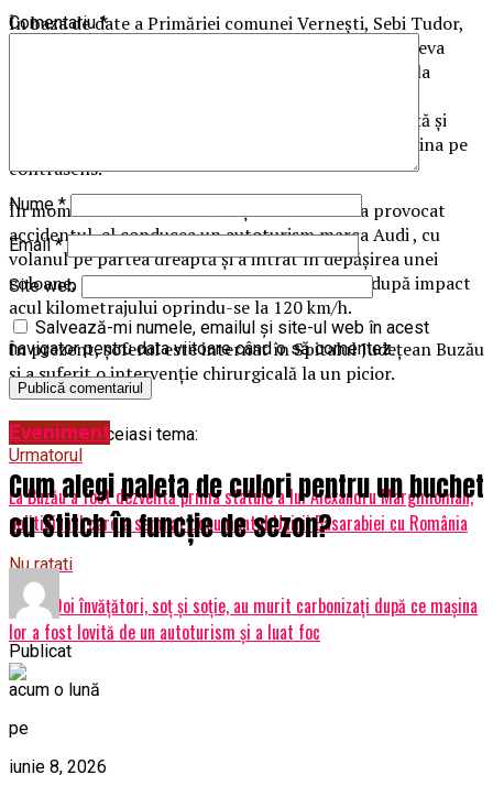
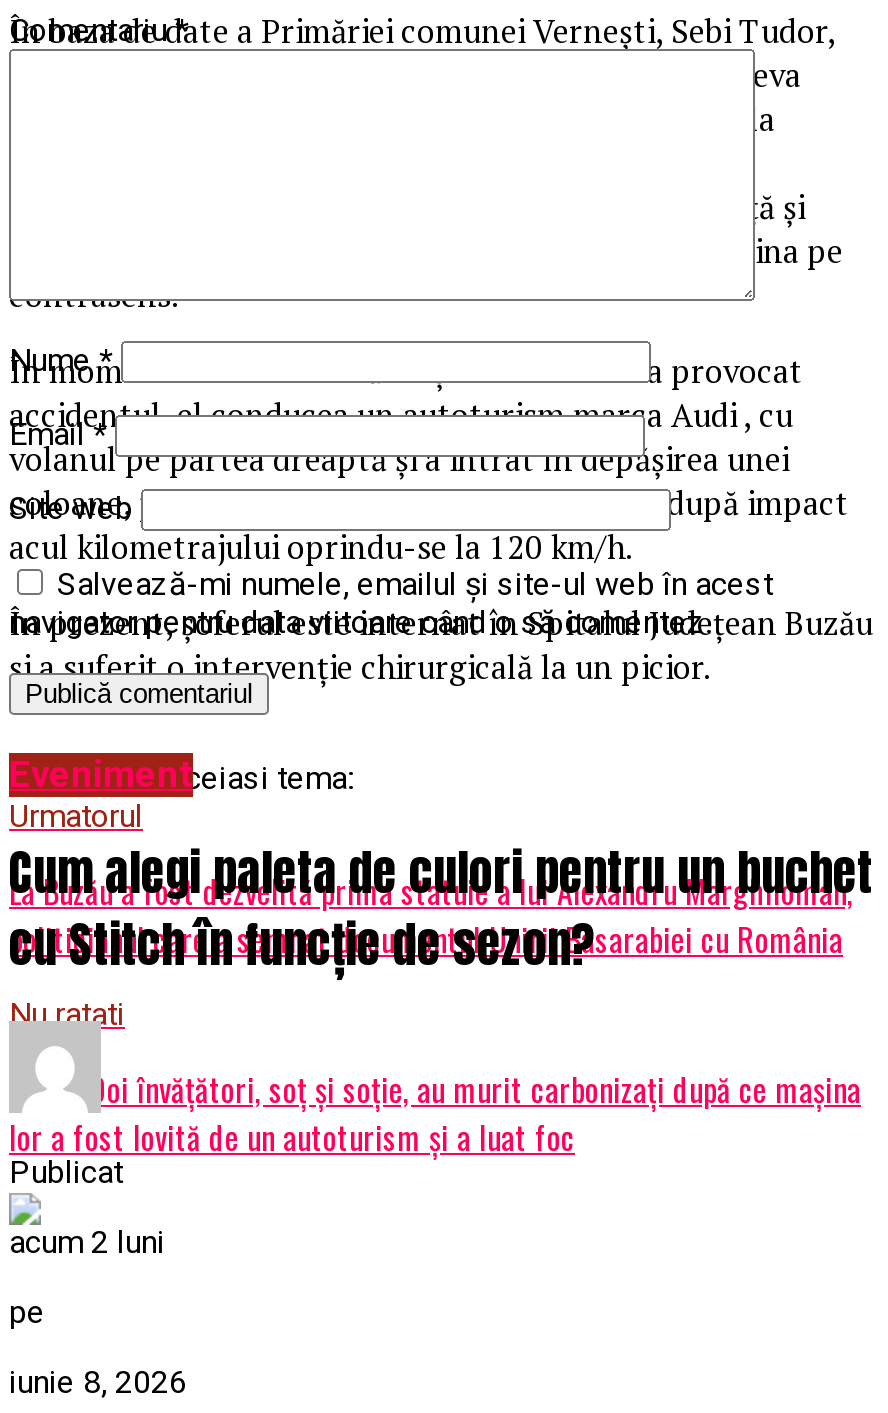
- acum o lună
+ acum 2 luni
